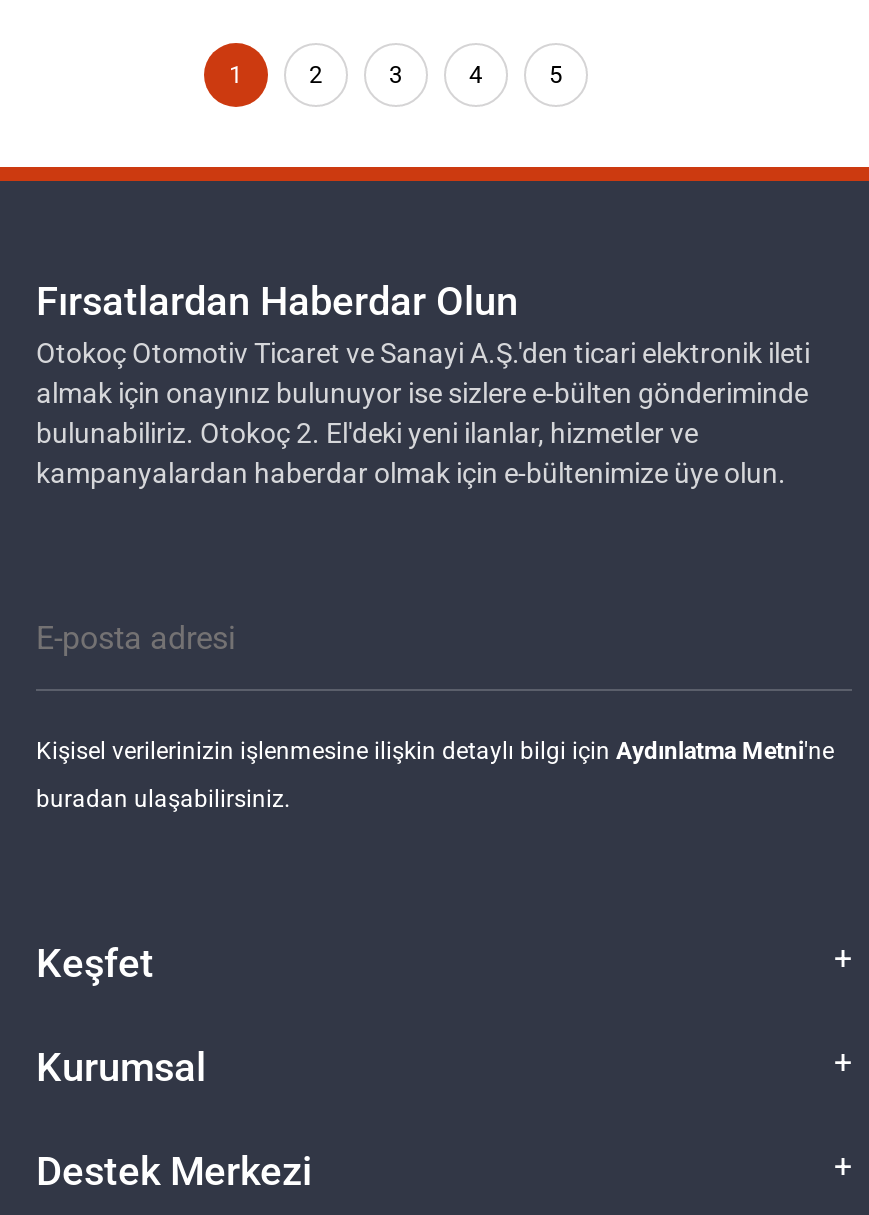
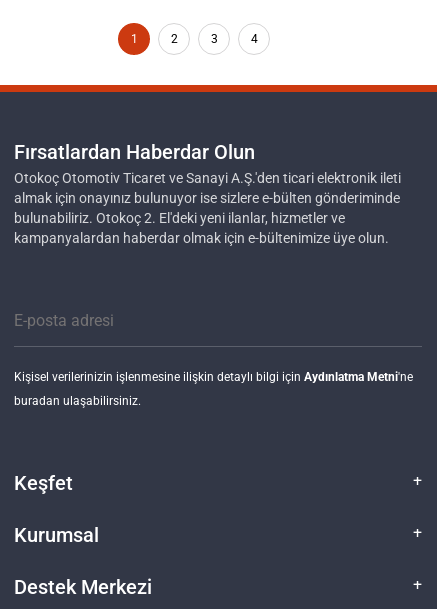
- 5
